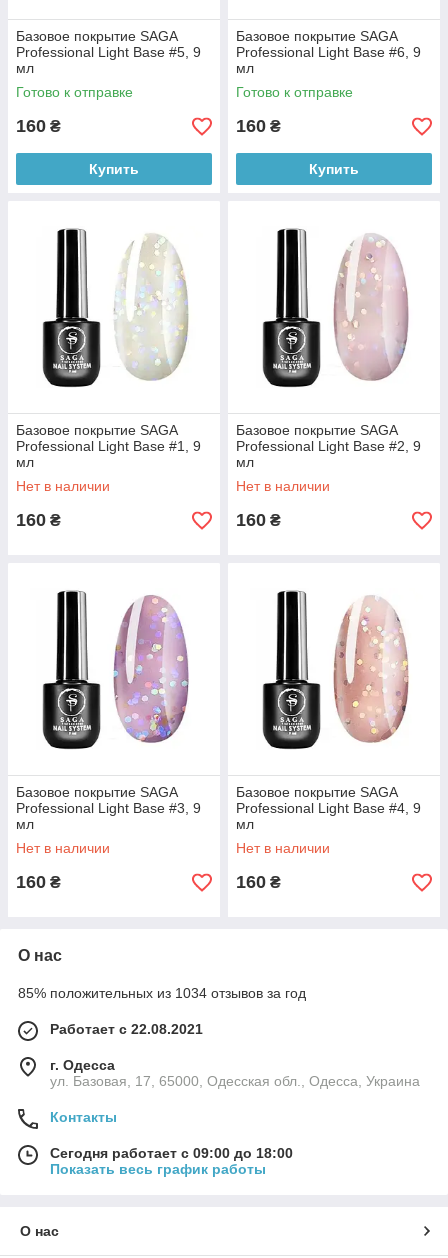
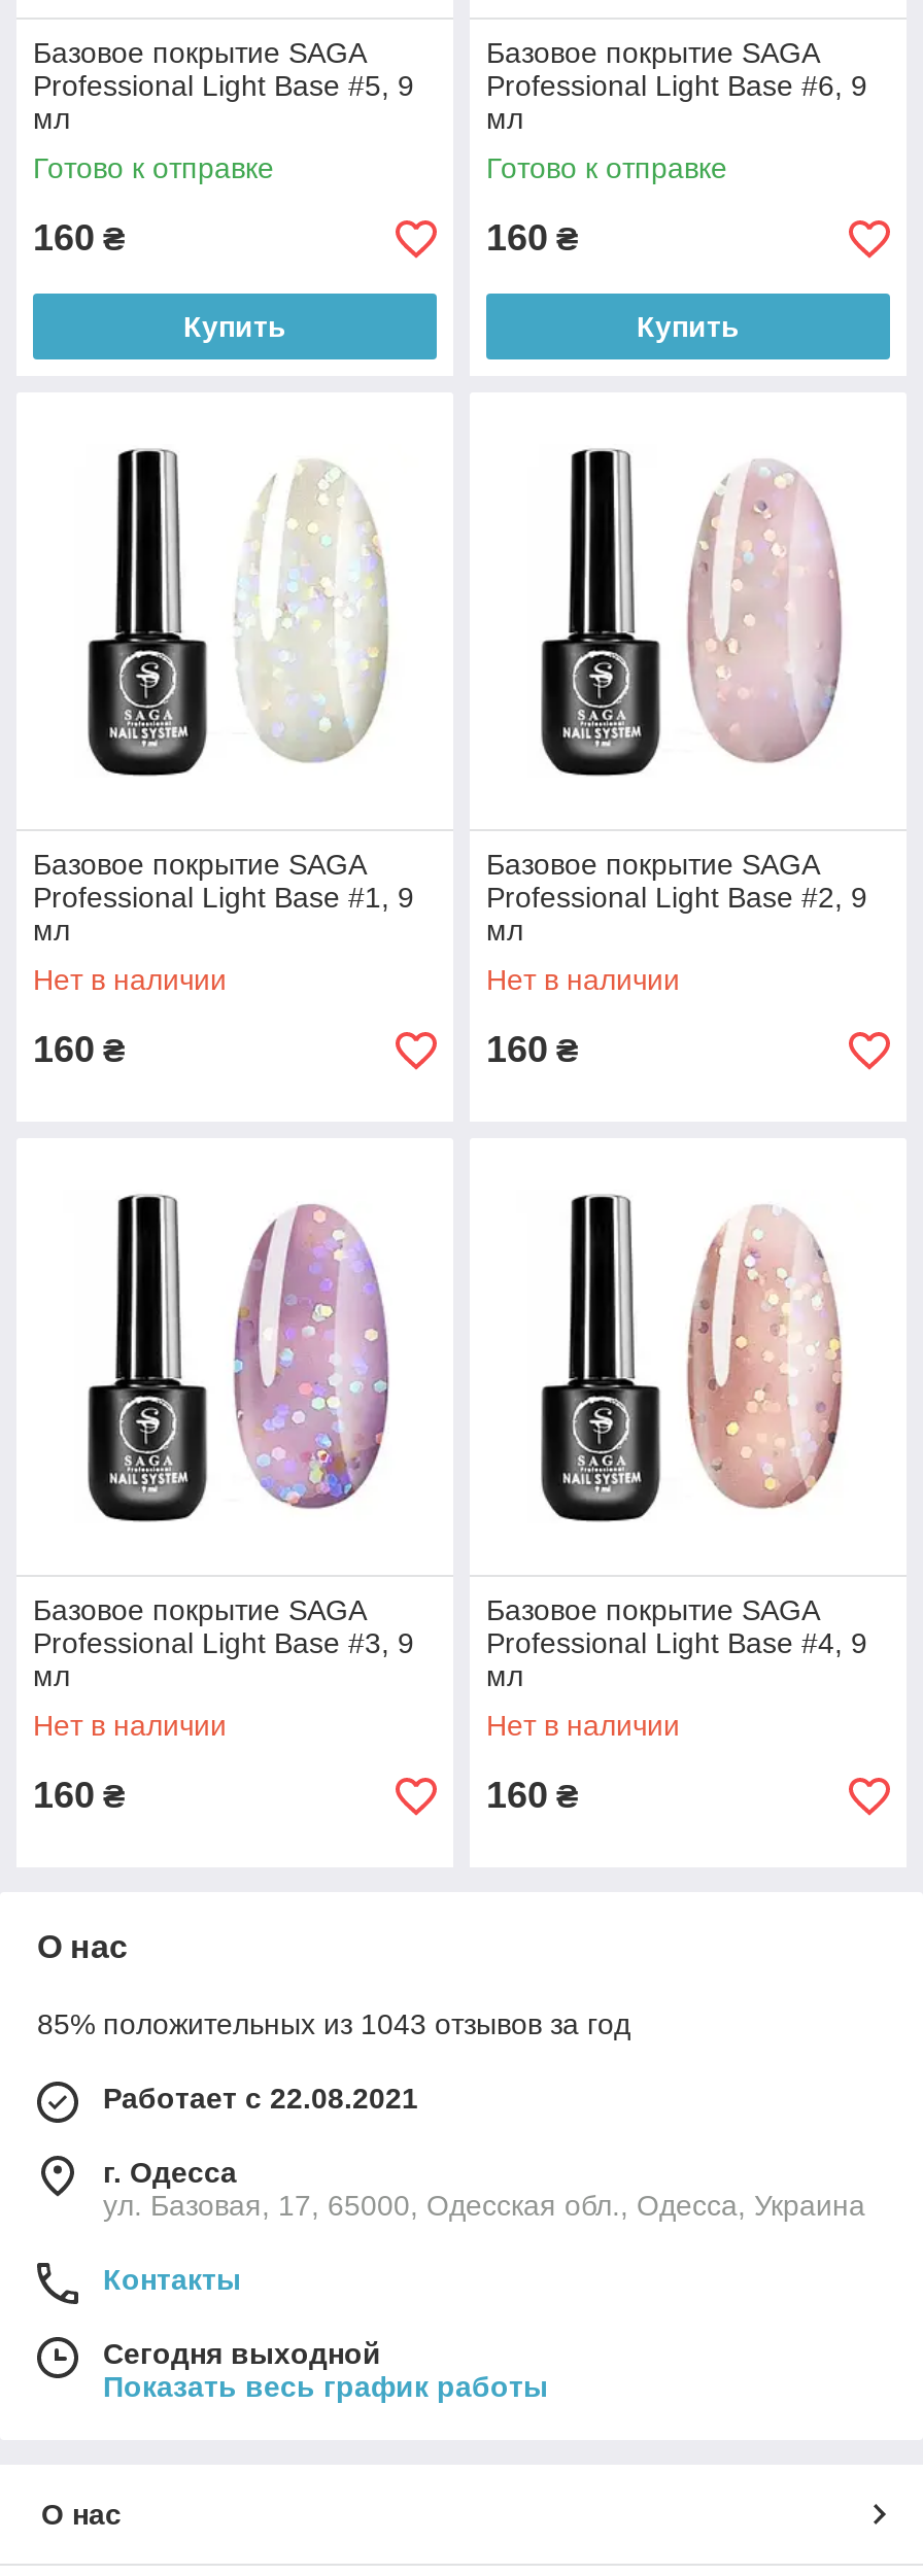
- 85% положительных из 1034 отзывов за год
+ 85% положительных из 1043 отзывов за год

- Сегодня работает с 09:00 до 18:00
+ Сегодня выходной
